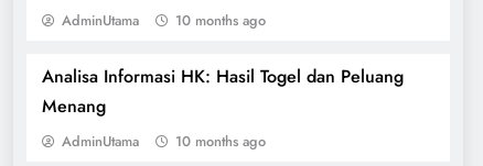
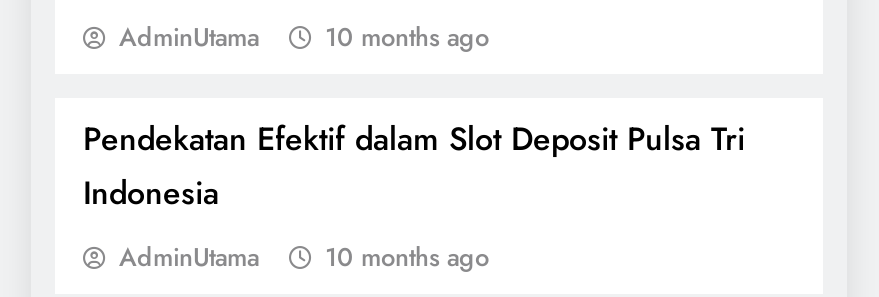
- Analisa Informasi HK: Hasil Togel dan Peluang
- Menang
+ Pendekatan Efektif dalam Slot Deposit Pulsa Tri
+ Indonesia
